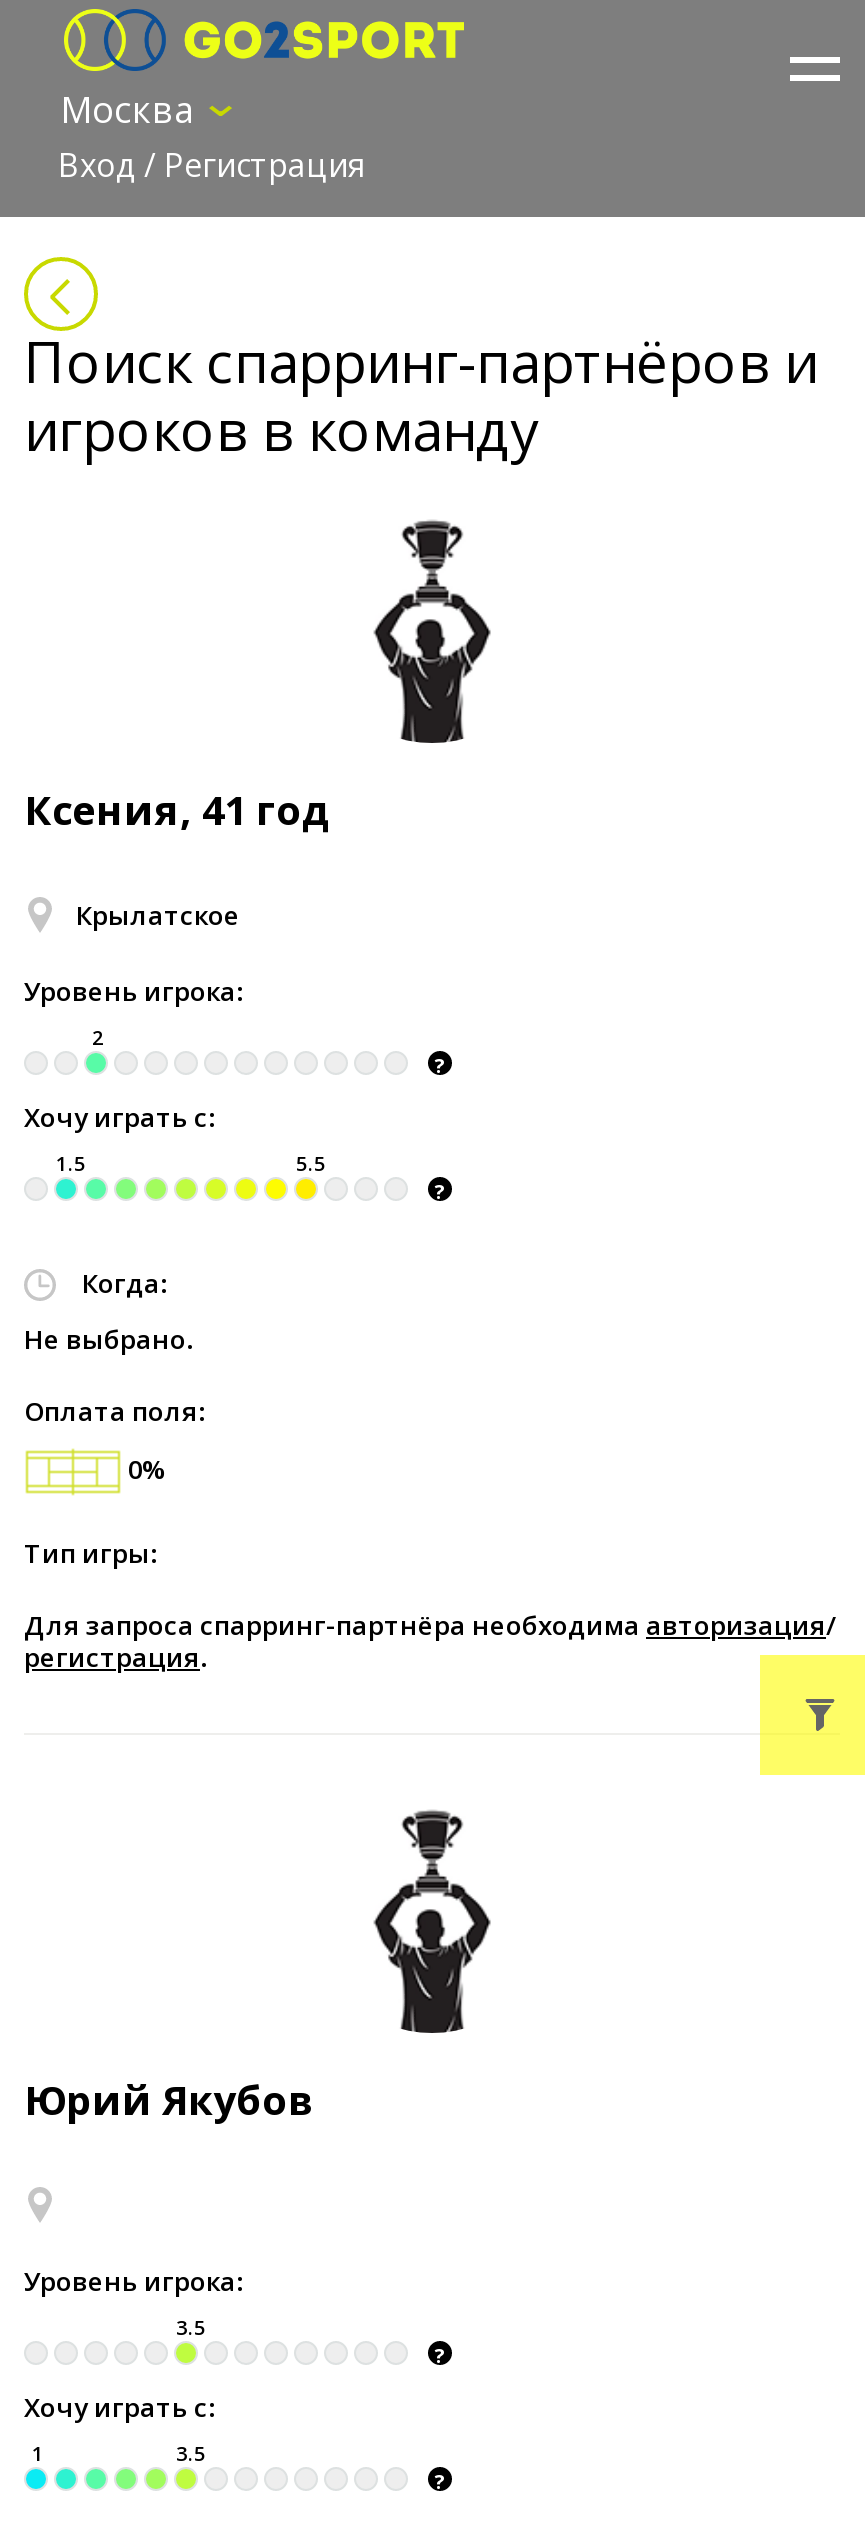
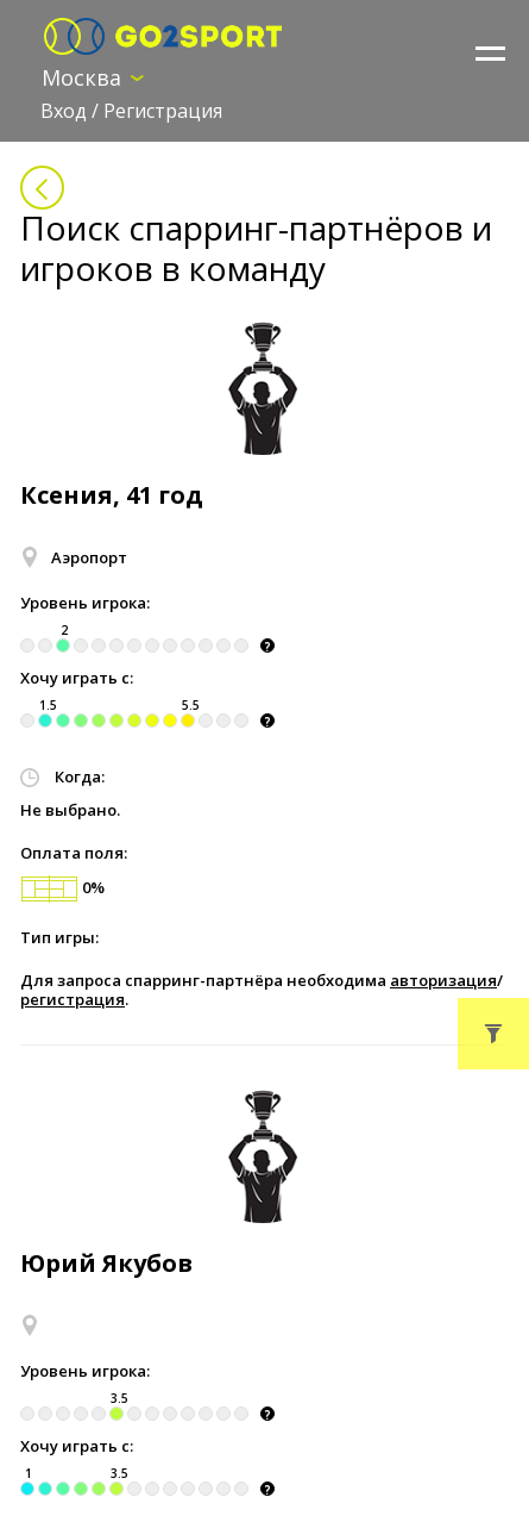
- Крылатское
+ Аэропорт
